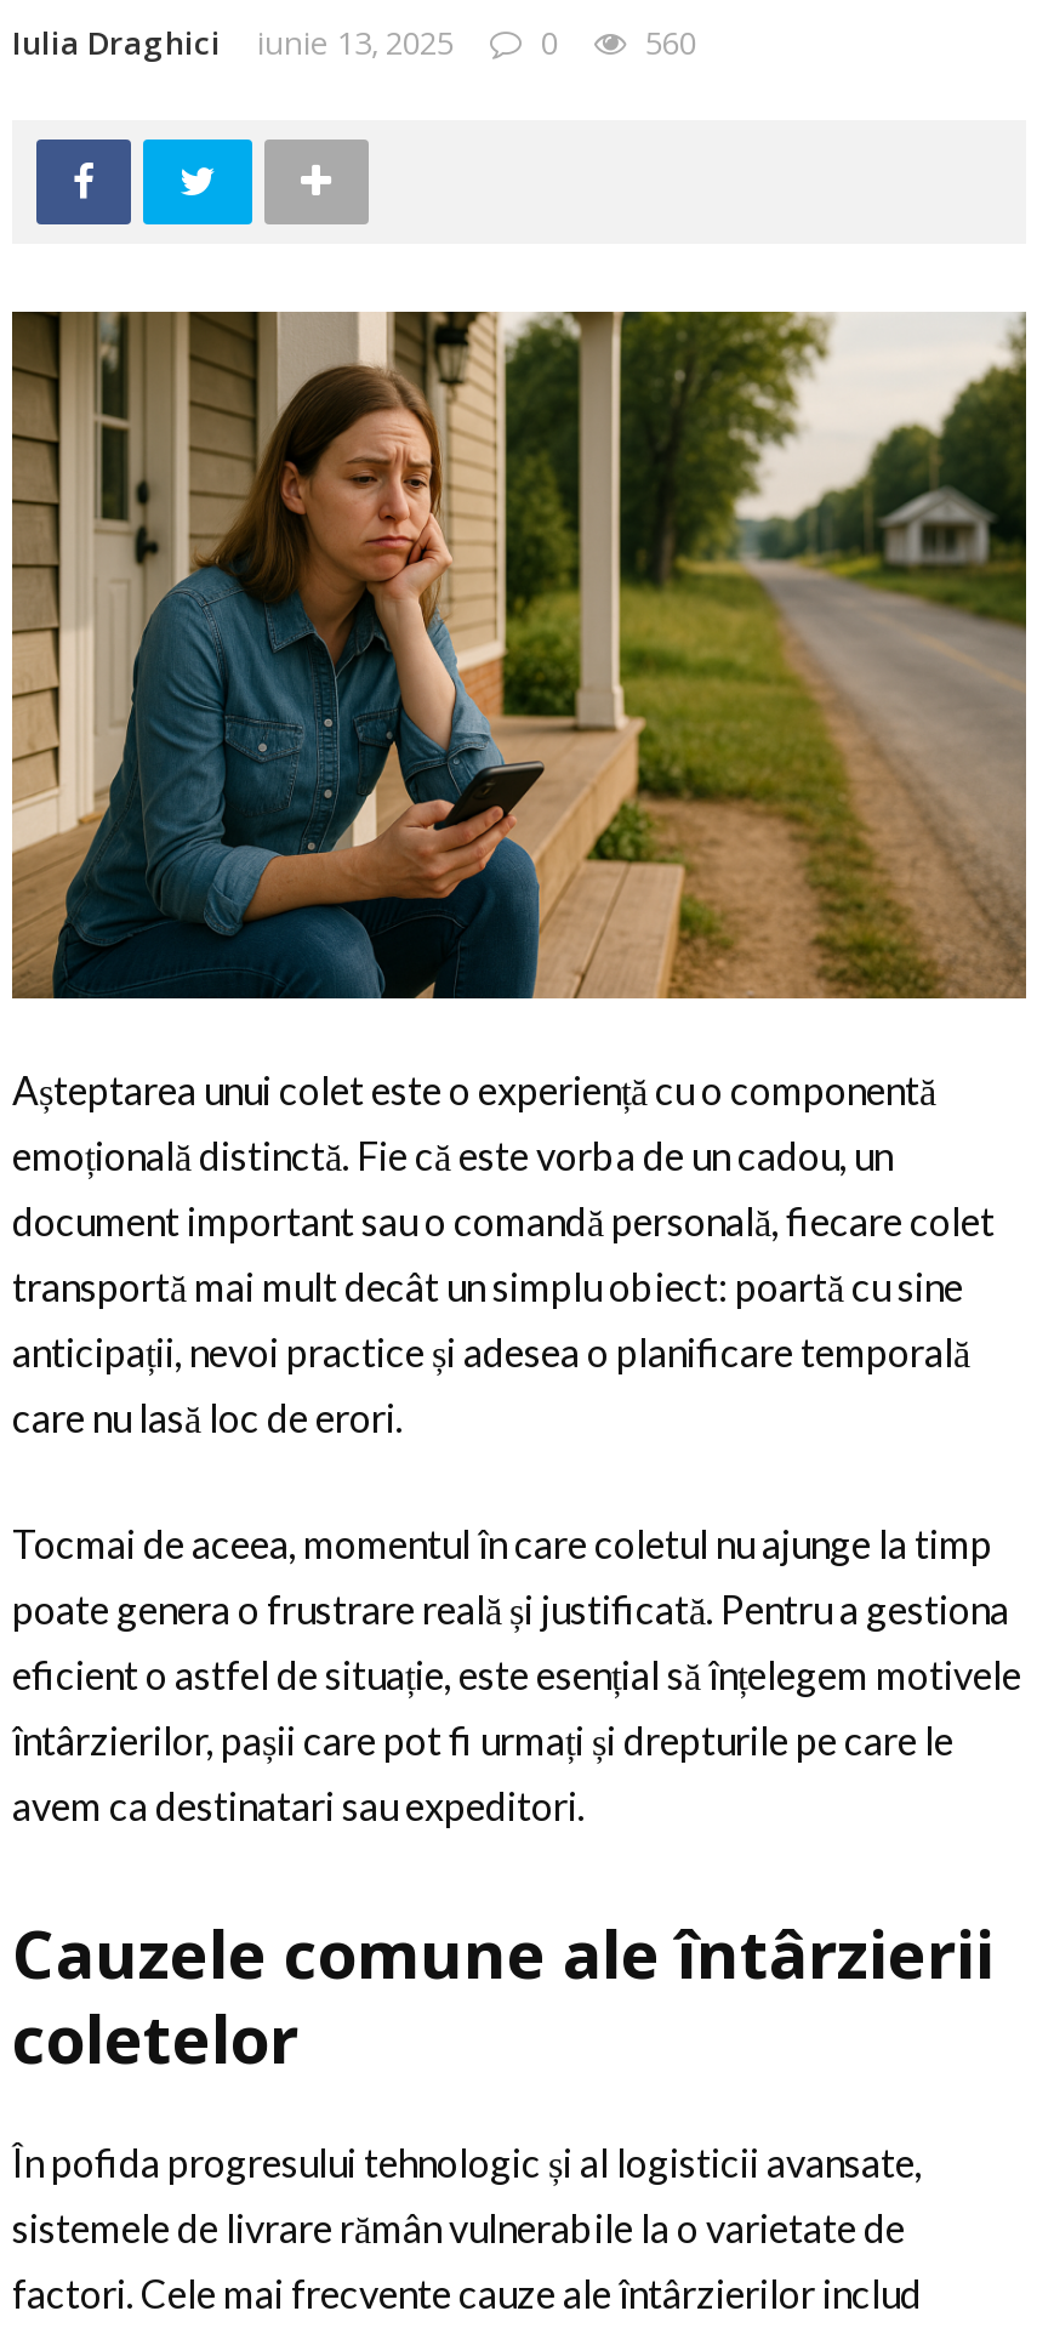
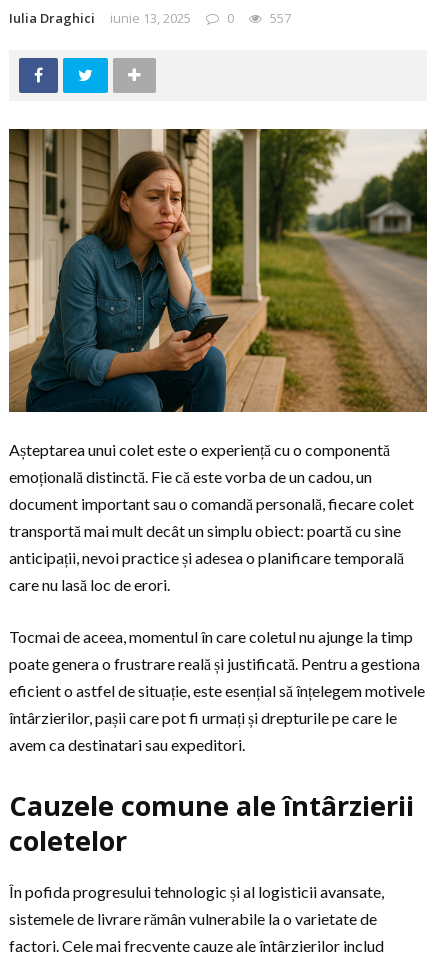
- Iulia Draghici iunie 13, 2025 0 560
+ Iulia Draghici iunie 13, 2025 0 557
